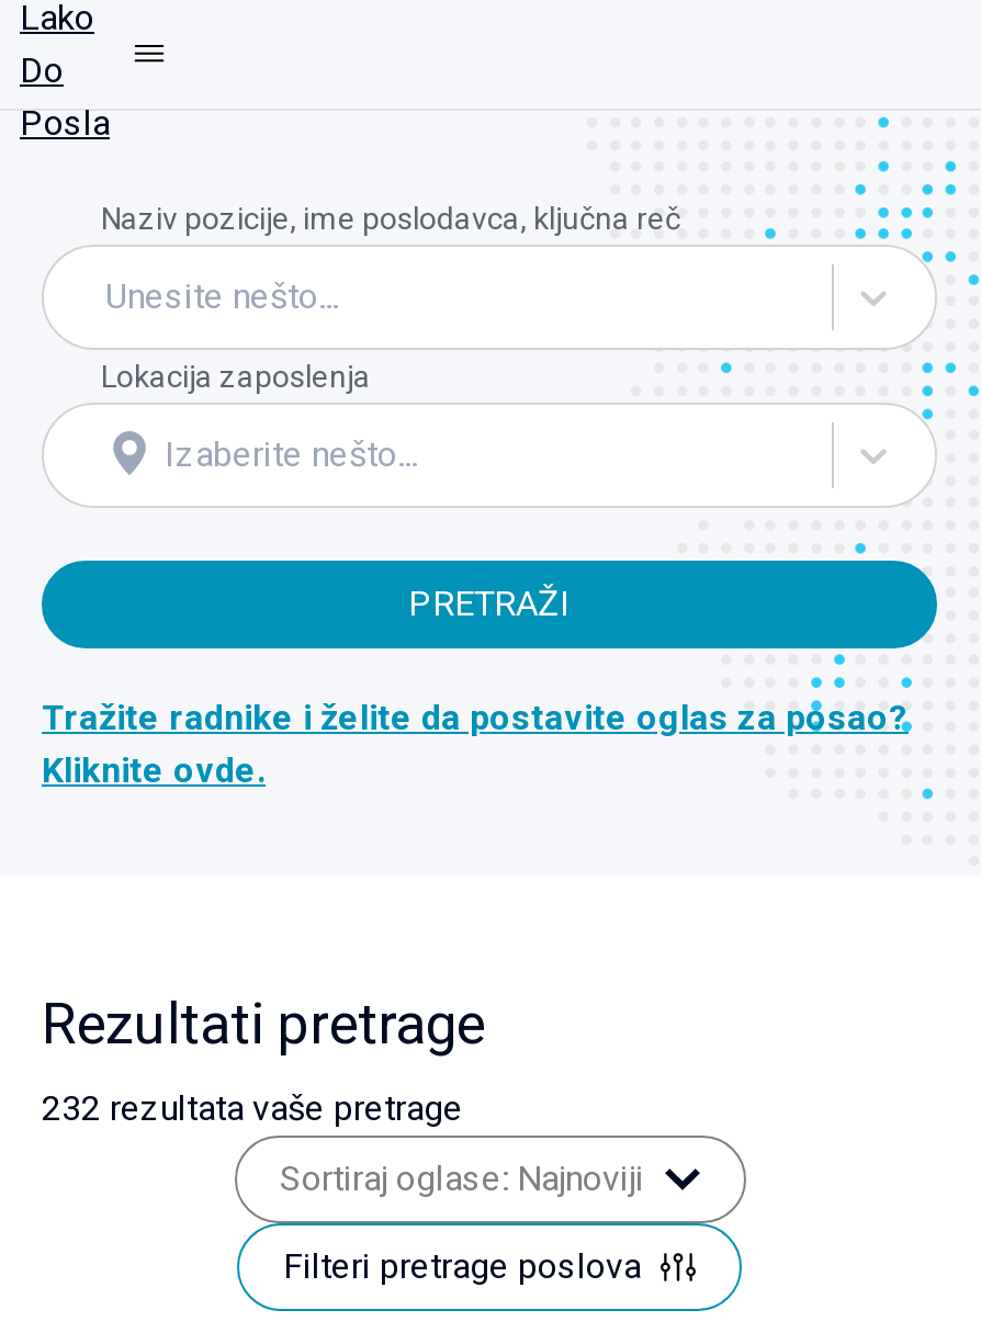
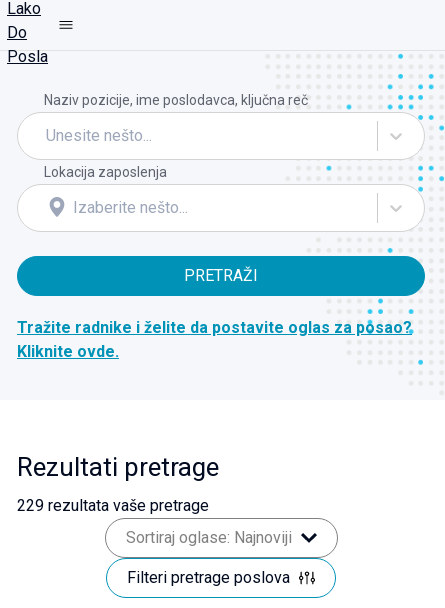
- 232 rezultata vaše pretrage
+ 229 rezultata vaše pretrage
